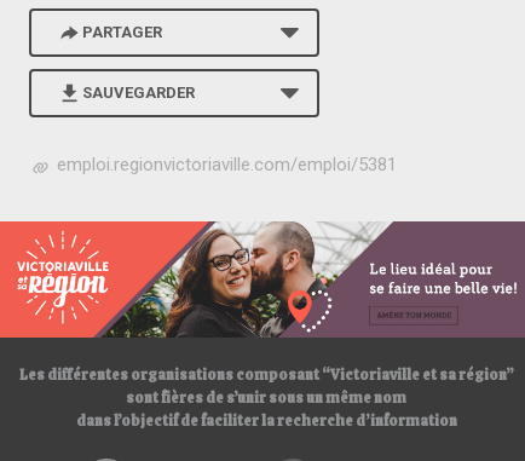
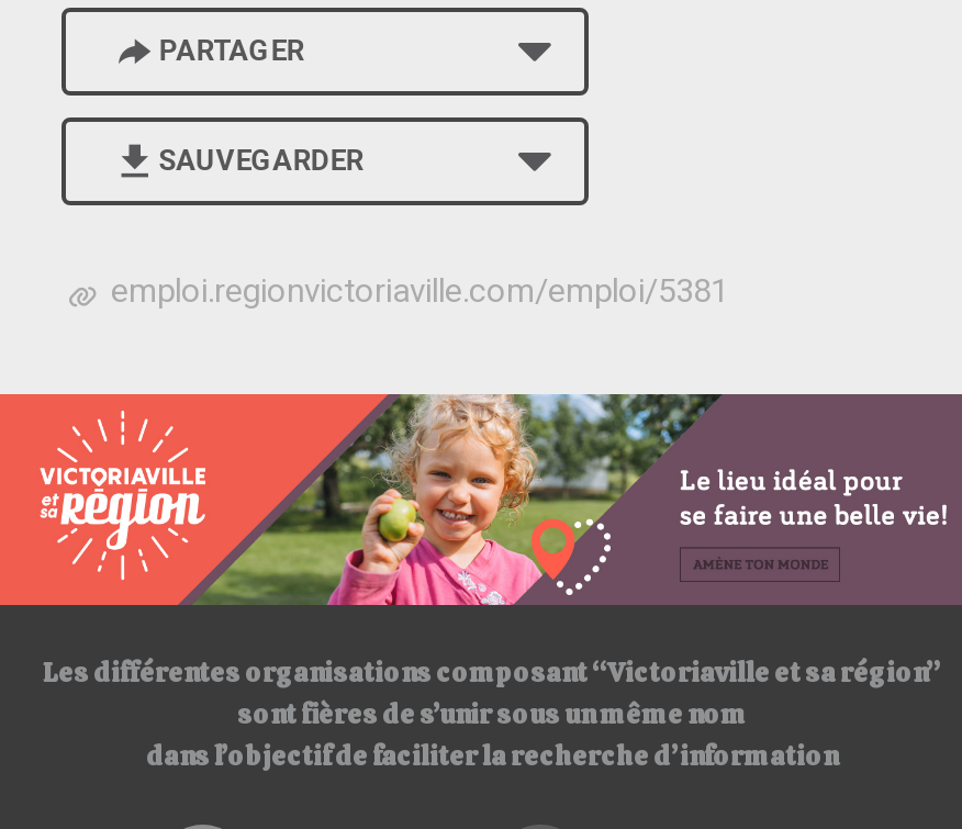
- [image]
+ [image]
